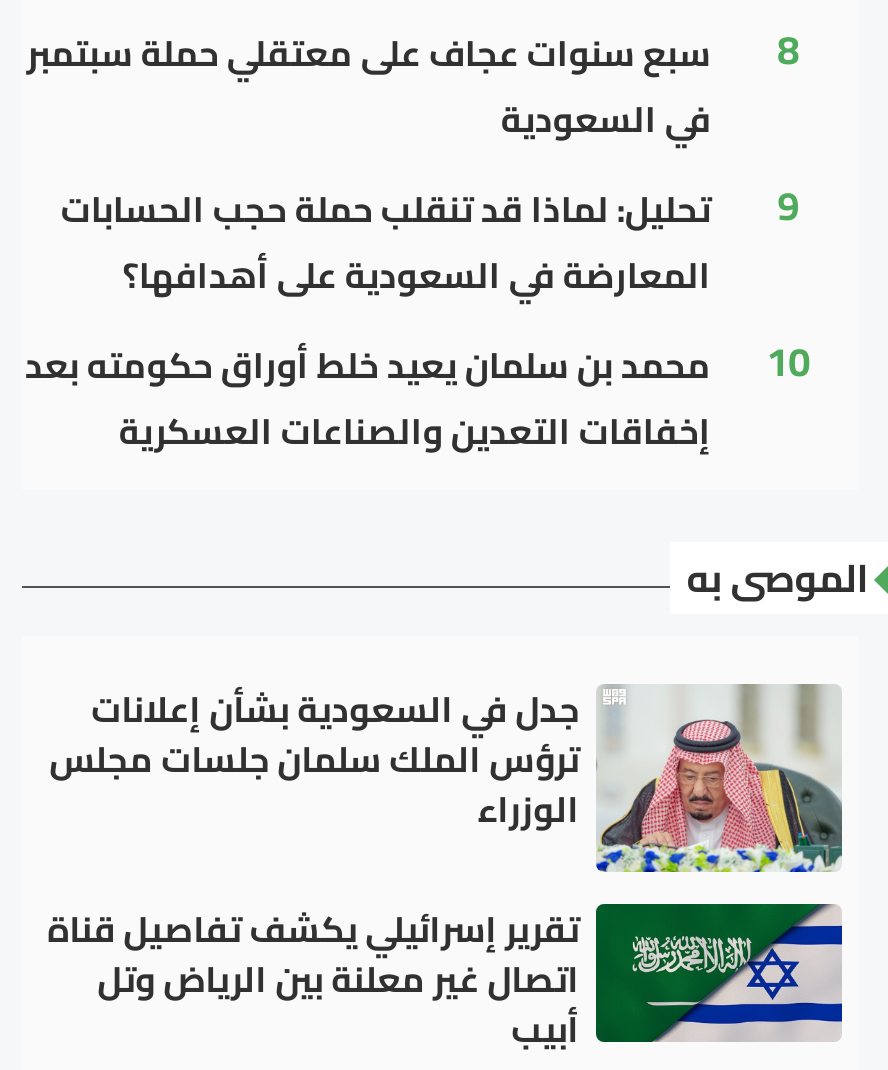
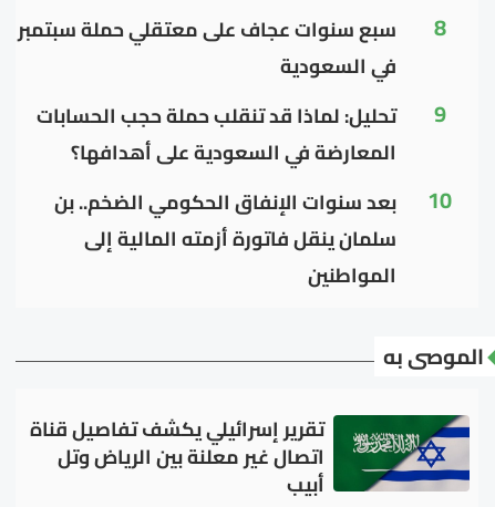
- محمد بن سلمان يعيد خلط أوراق حكومته بعد
- إخفاقات التعدين والصناعات العسكرية
+ بعد سنوات الإنفاق الحكومي الضخم.. بن
+ سلمان ينقل فاتورة أزمته المالية إلى
+ المواطنين

moved down: الموصى به

- [image]
- جدل في السعودية بشأن إعلانات
- ترؤس الملك سلمان جلسات مجلس
- الوزراء
